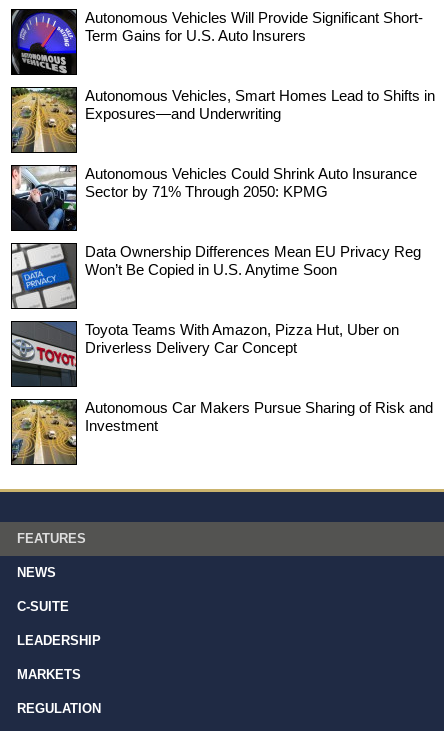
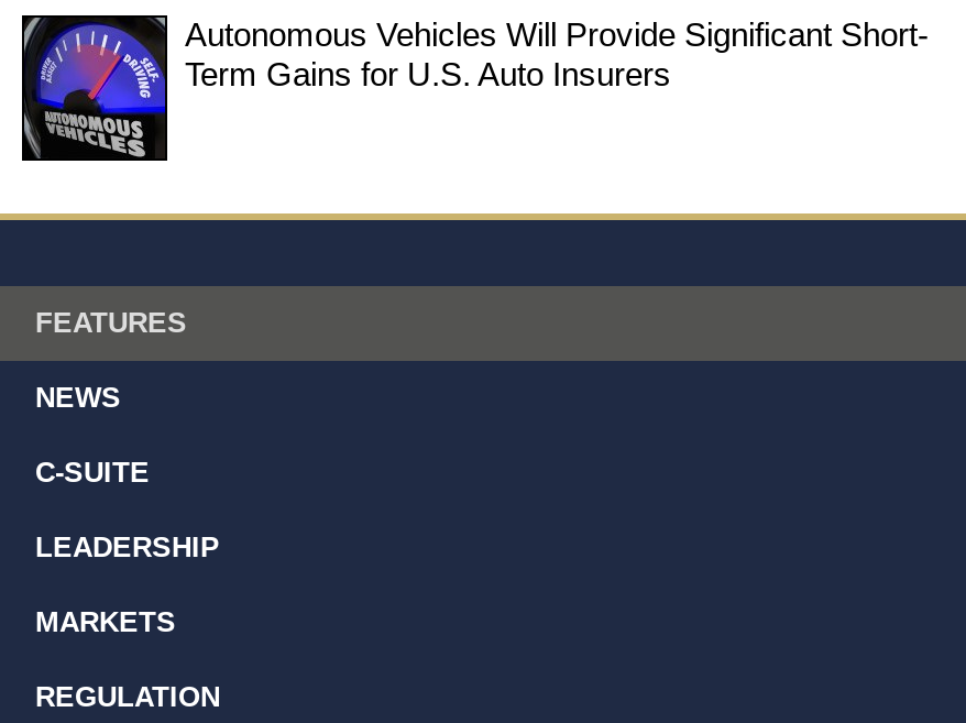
- [image]
- Autonomous Vehicles, Smart Homes Lead to Shifts in
- Exposures—and Underwriting

- [image]
- Autonomous Vehicles Could Shrink Auto Insurance
- Sector by 71% Through 2050: KPMG

- [image]
- Data Ownership Differences Mean EU Privacy Reg
- Won’t Be Copied in U.S. Anytime Soon

- [image]
- Toyota Teams With Amazon, Pizza Hut, Uber on
- Driverless Delivery Car Concept

- [image]
- Autonomous Car Makers Pursue Sharing of Risk and
- Investment
